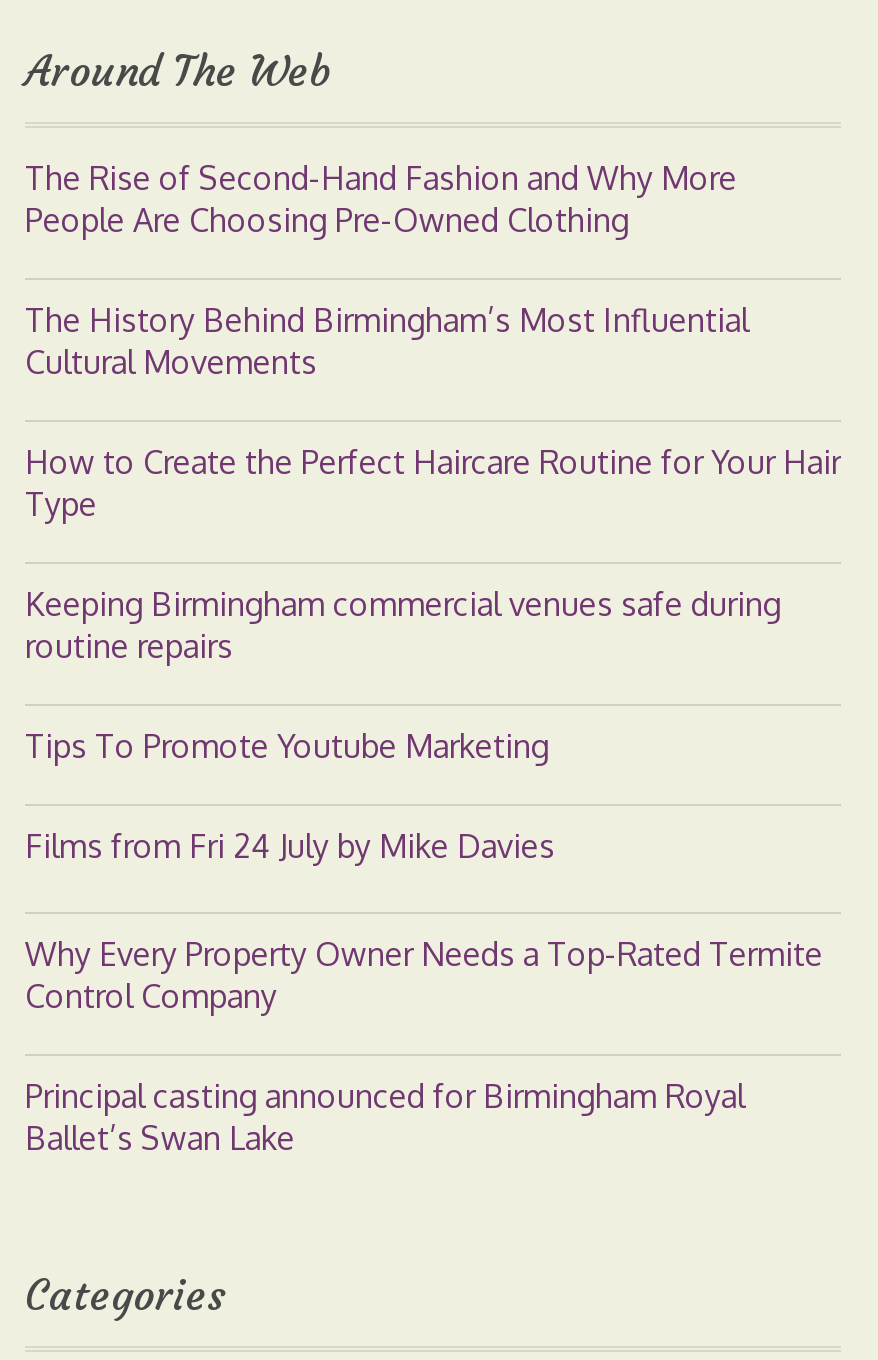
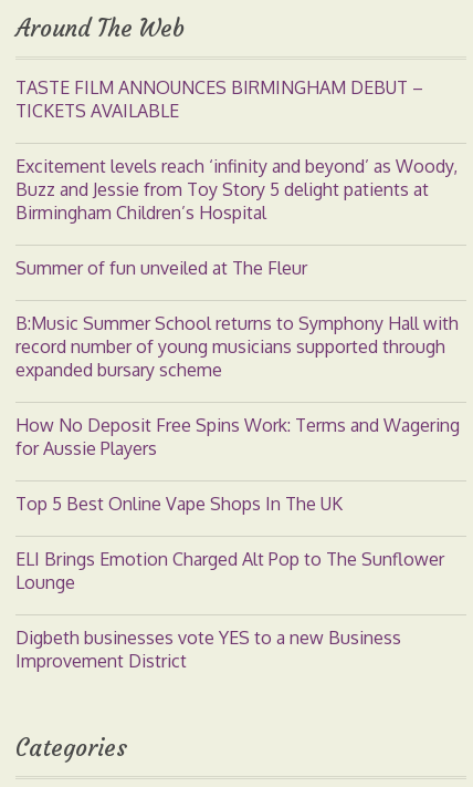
- The Rise of Second-Hand Fashion and Why More
- People Are Choosing Pre-Owned Clothing
+ TASTE FILM ANNOUNCES BIRMINGHAM DEBUT –
+ TICKETS AVAILABLE

- The History Behind Birmingham’s Most Influential
- Cultural Movements
+ Excitement levels reach ‘infinity and beyond’ as Woody,
+ Buzz and Jessie from Toy Story 5 delight patients at
+ Birmingham Children’s Hospital

- How to Create the Perfect Haircare Routine for Your Hair
- Type
+ Summer of fun unveiled at The Fleur

- Keeping Birmingham commercial venues safe during
- routine repairs
+ B:Music Summer School returns to Symphony Hall with
+ record number of young musicians supported through
+ expanded bursary scheme

- Tips To Promote Youtube Marketing
+ How No Deposit Free Spins Work: Terms and Wagering
+ for Aussie Players

- Films from Fri 24 July by Mike Davies
+ Top 5 Best Online Vape Shops In The UK

- Why Every Property Owner Needs a Top-Rated Termite
- Control Company
+ ELI Brings Emotion Charged Alt Pop to The Sunflower
+ Lounge

- Principal casting announced for Birmingham Royal
- Ballet’s Swan Lake
+ Digbeth businesses vote YES to a new Business
+ Improvement District
